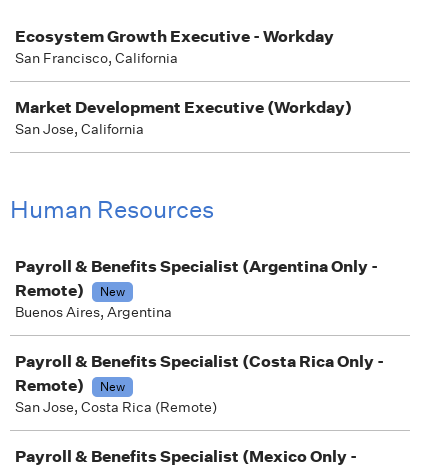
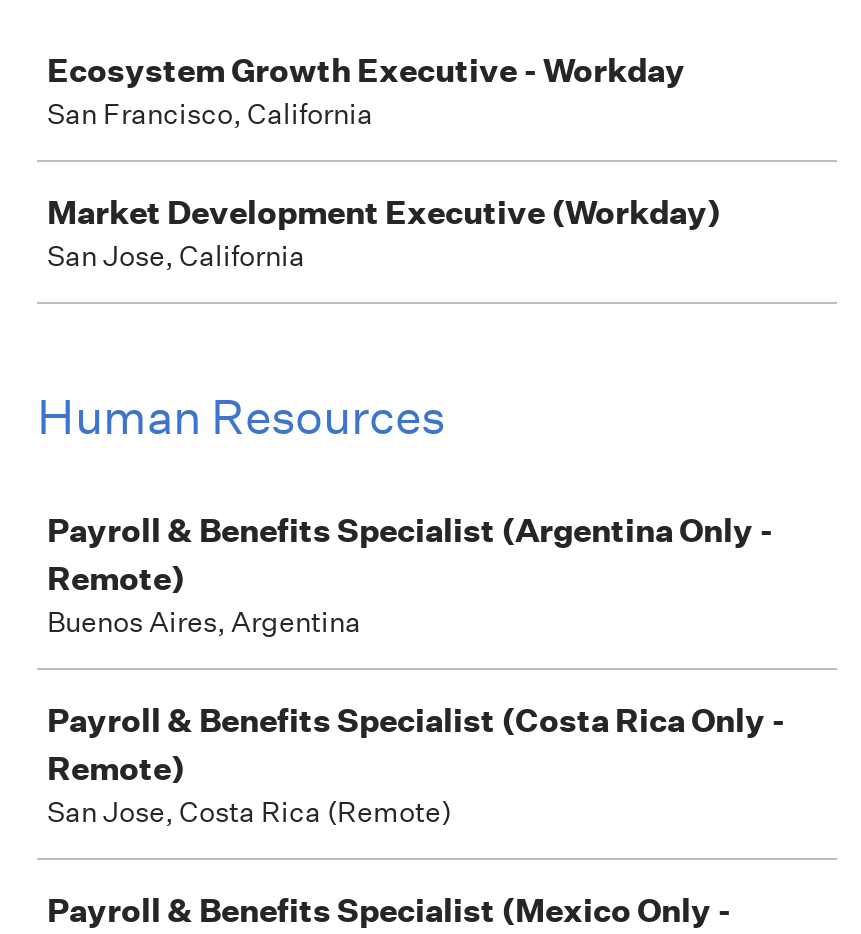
- New

- New
